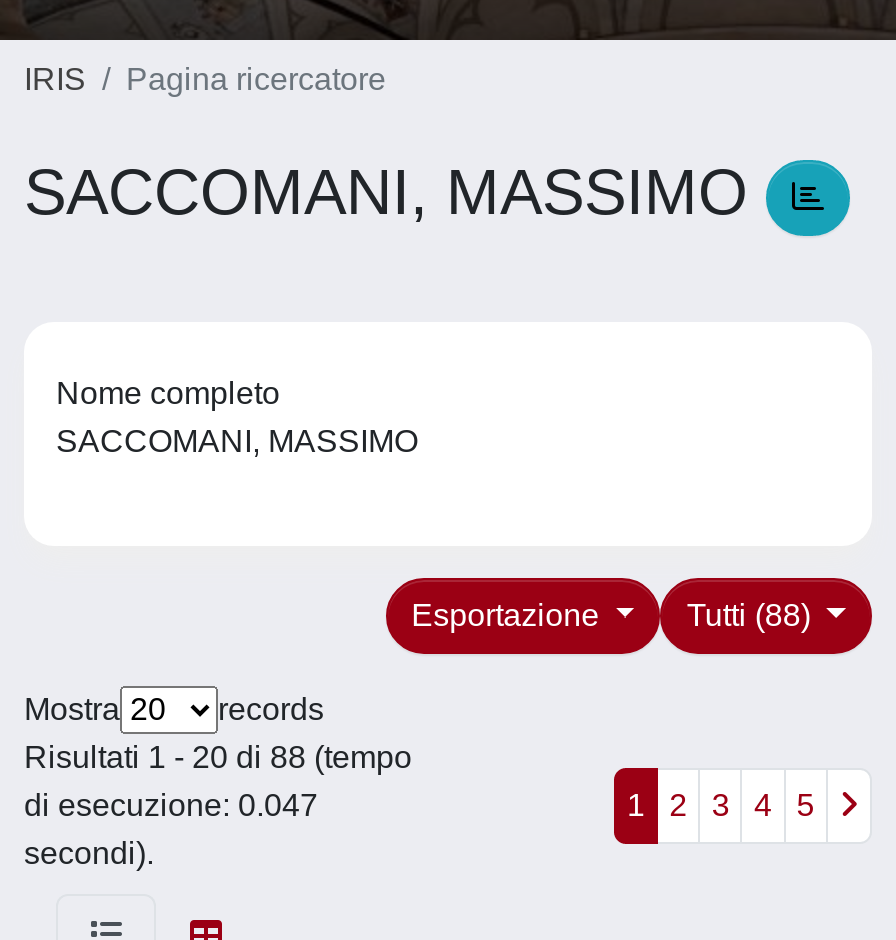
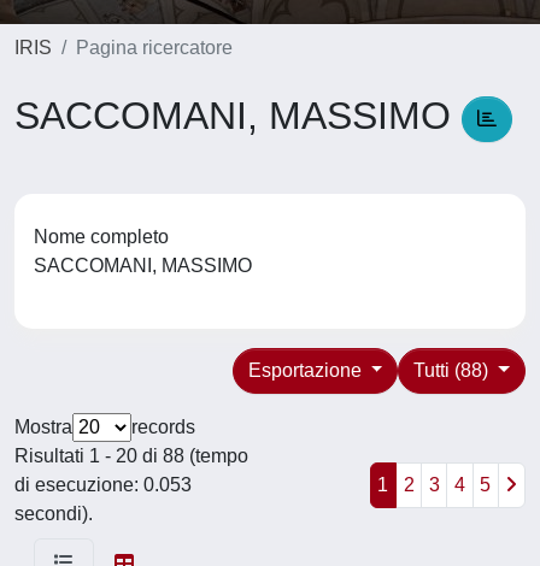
- di esecuzione: 0.047
+ di esecuzione: 0.053
